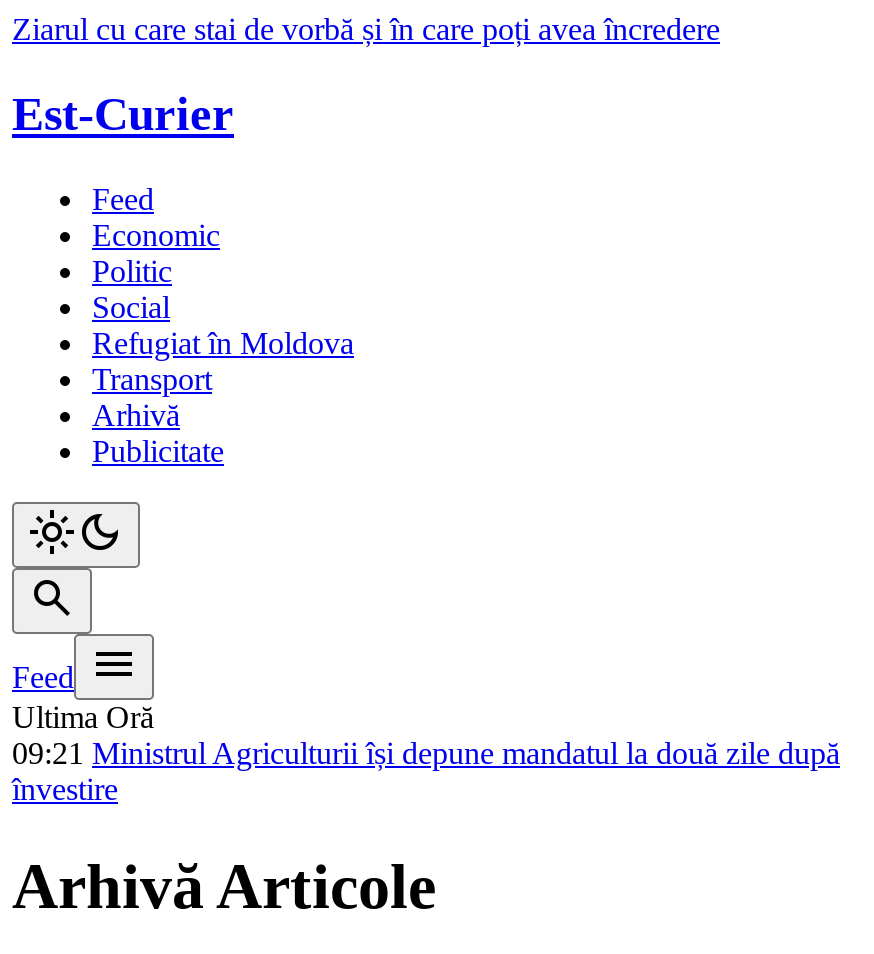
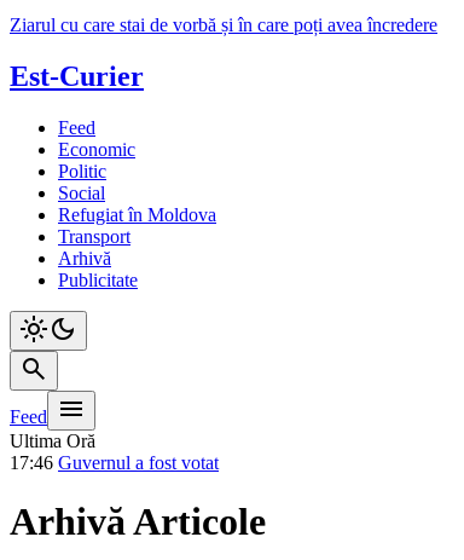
- 09:21 Ministrul Agriculturii își depune mandatul la două zile după
- învestire
+ 17:46 Guvernul a fost votat
